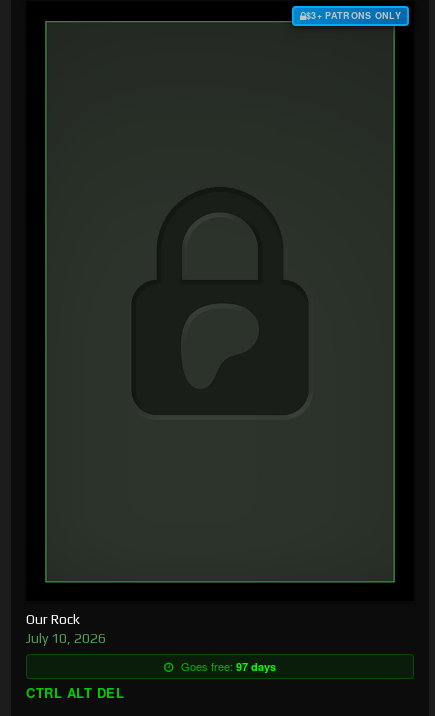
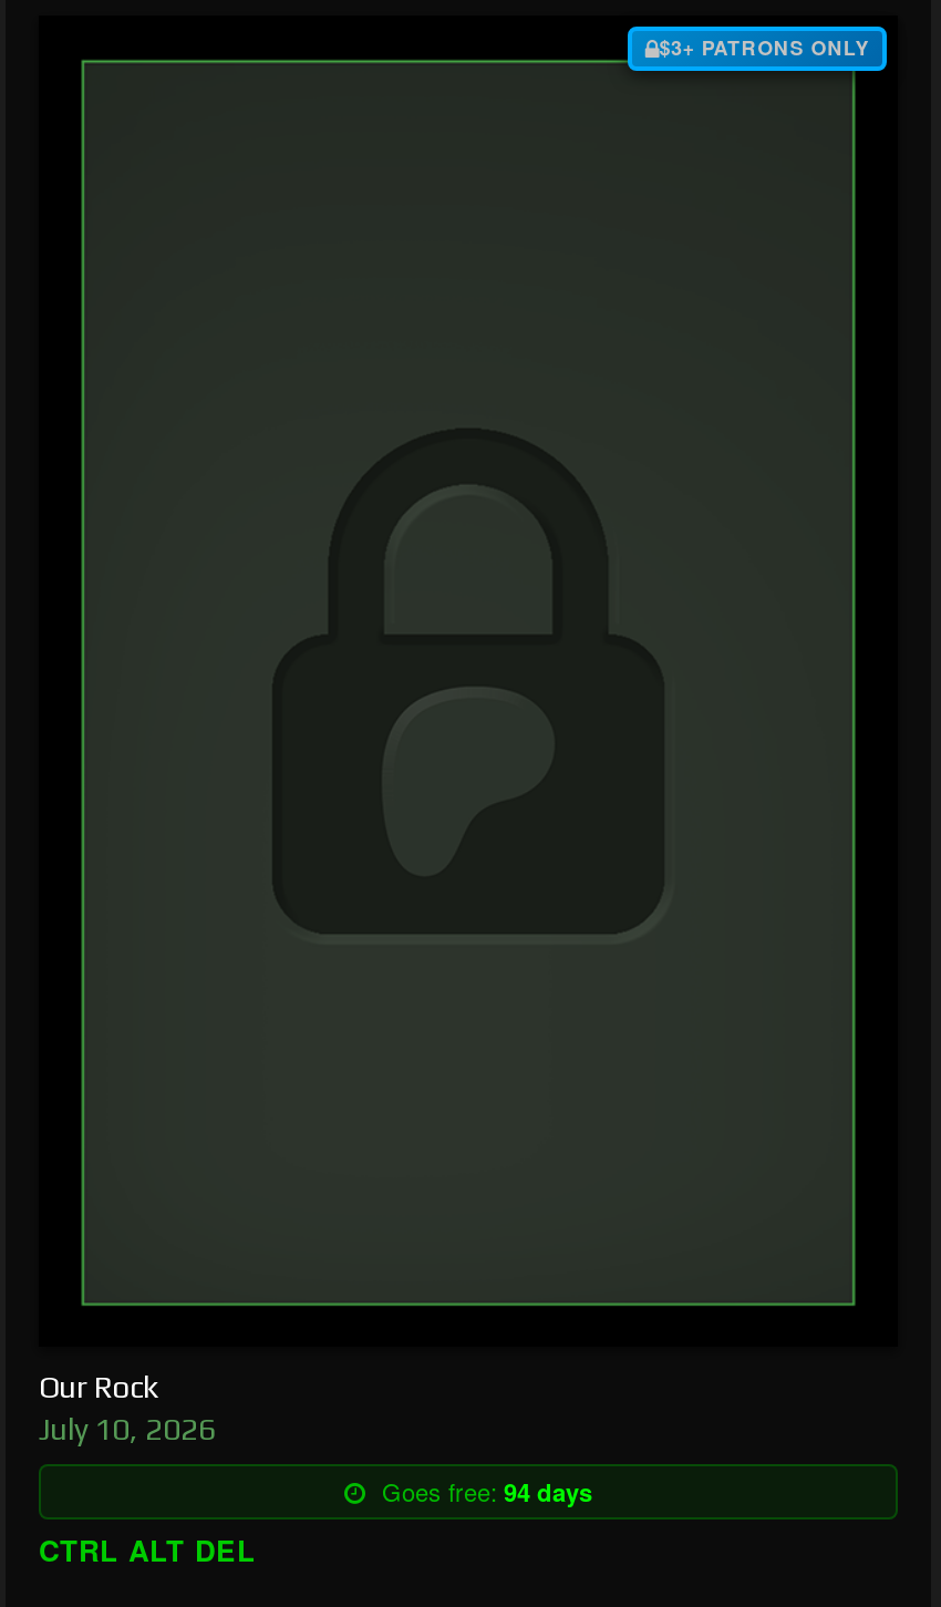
- Goes free: 97 days
+ Goes free: 94 days
